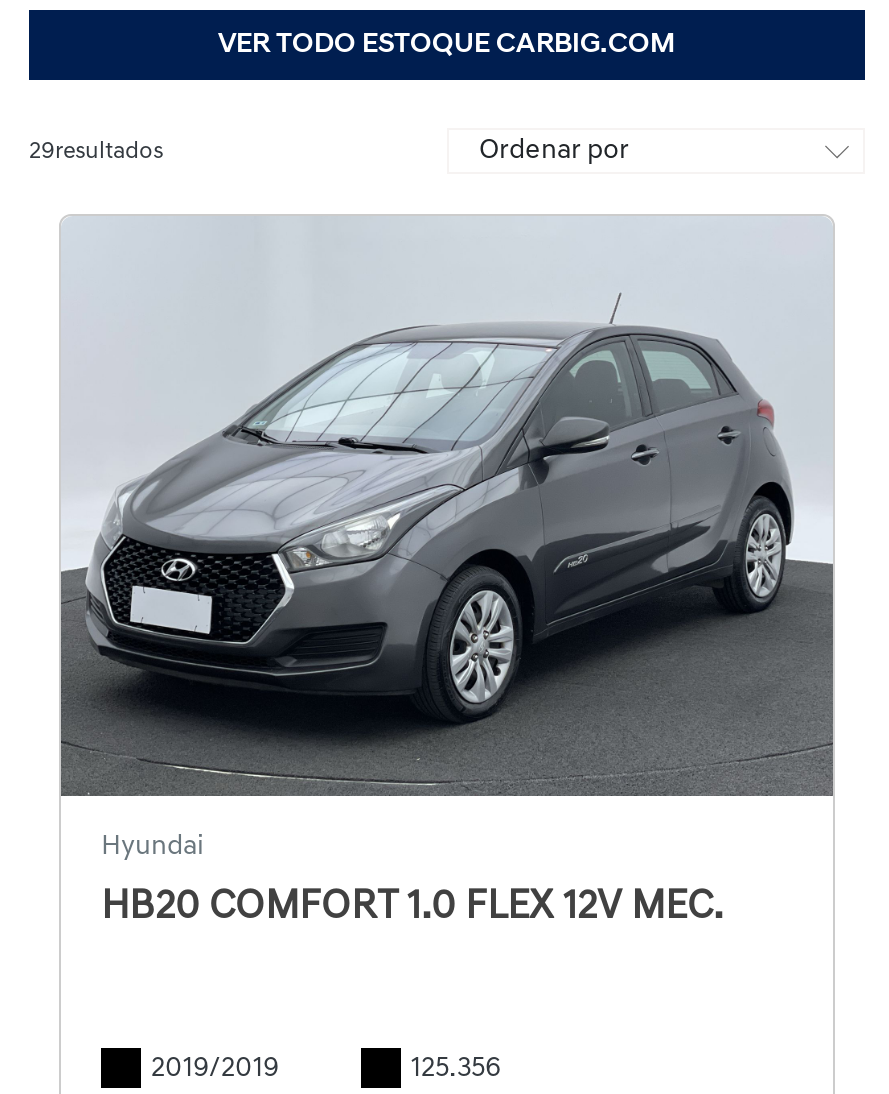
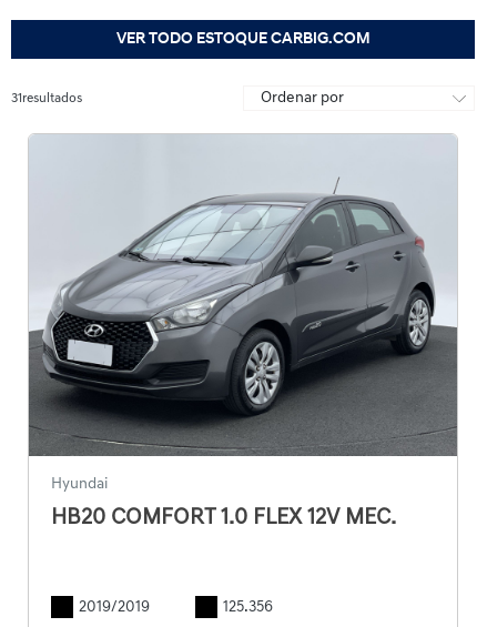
- 29resultados
+ 31resultados
